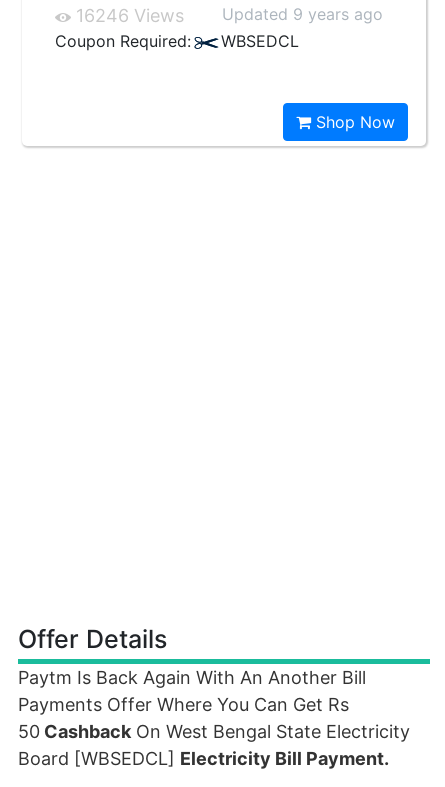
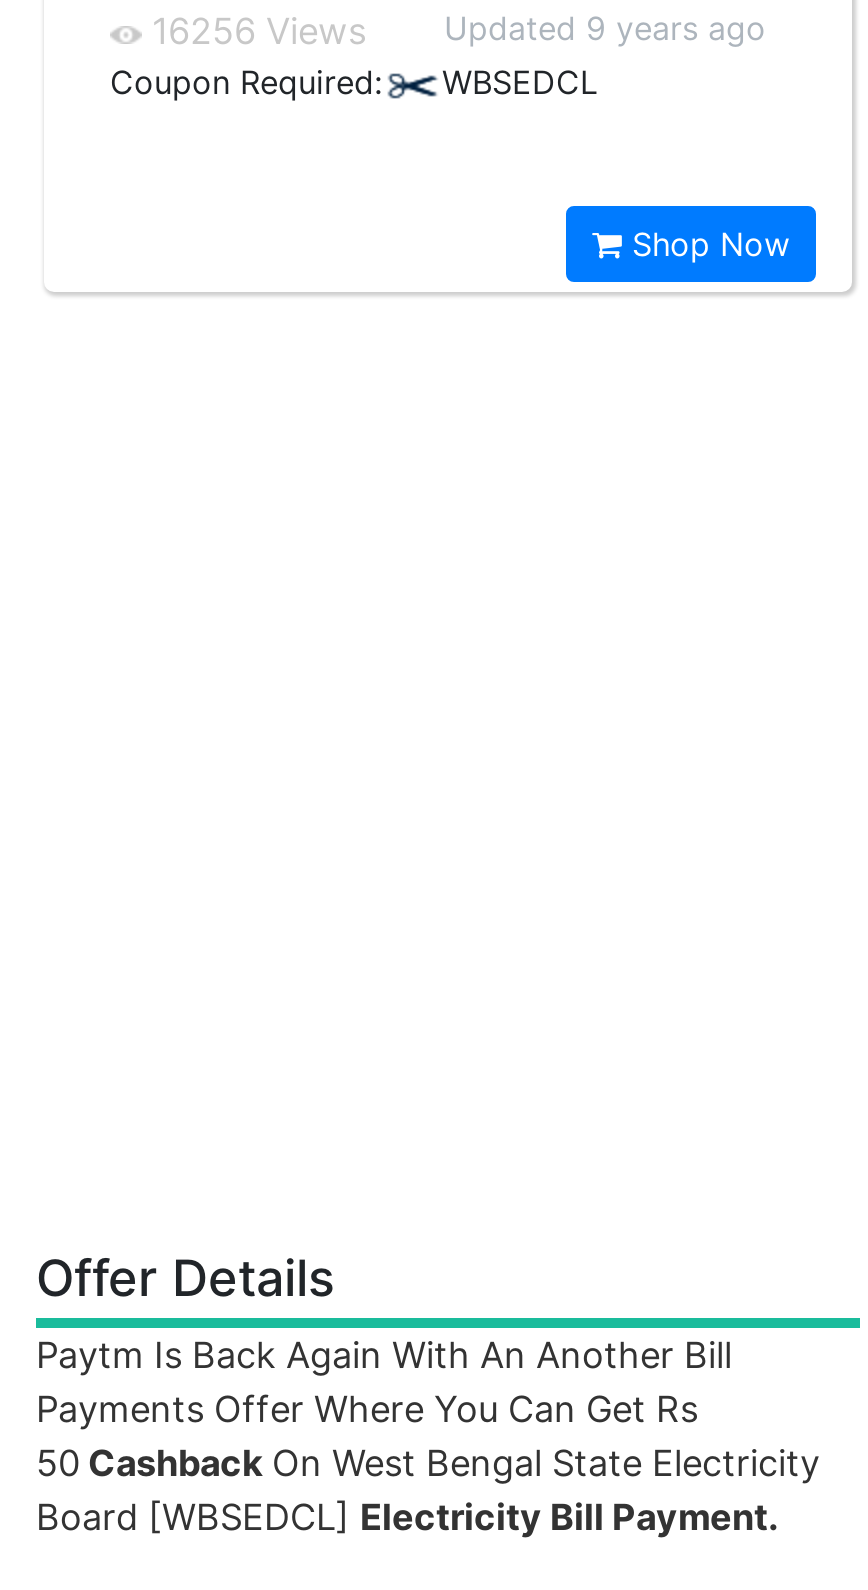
- 16246 Views Updated 9 years ago
+ 16256 Views Updated 9 years ago
